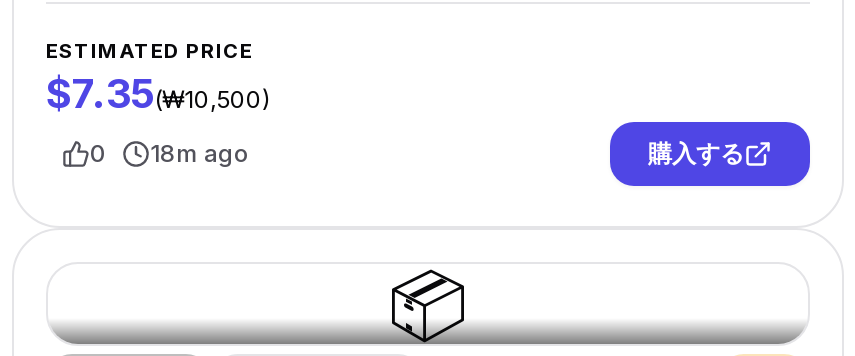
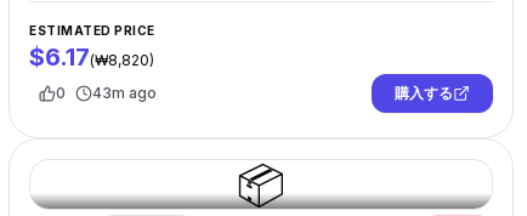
- $7.35(₩10,500)
+ $6.17(₩8,820)

- 0 18m ago
+ 0 43m ago
